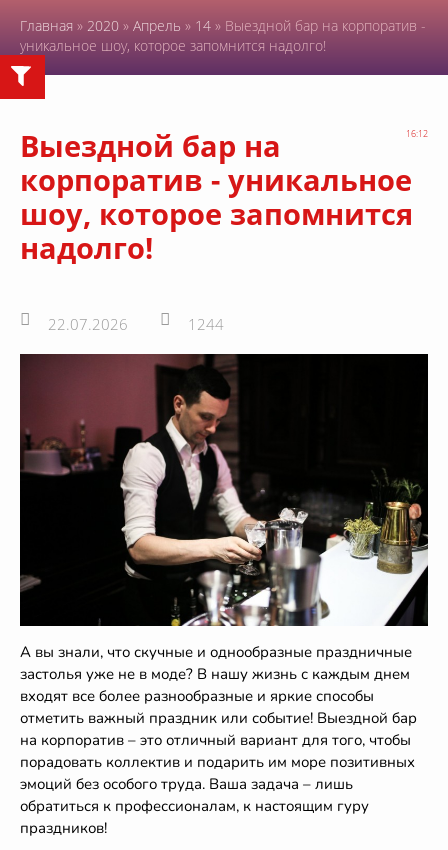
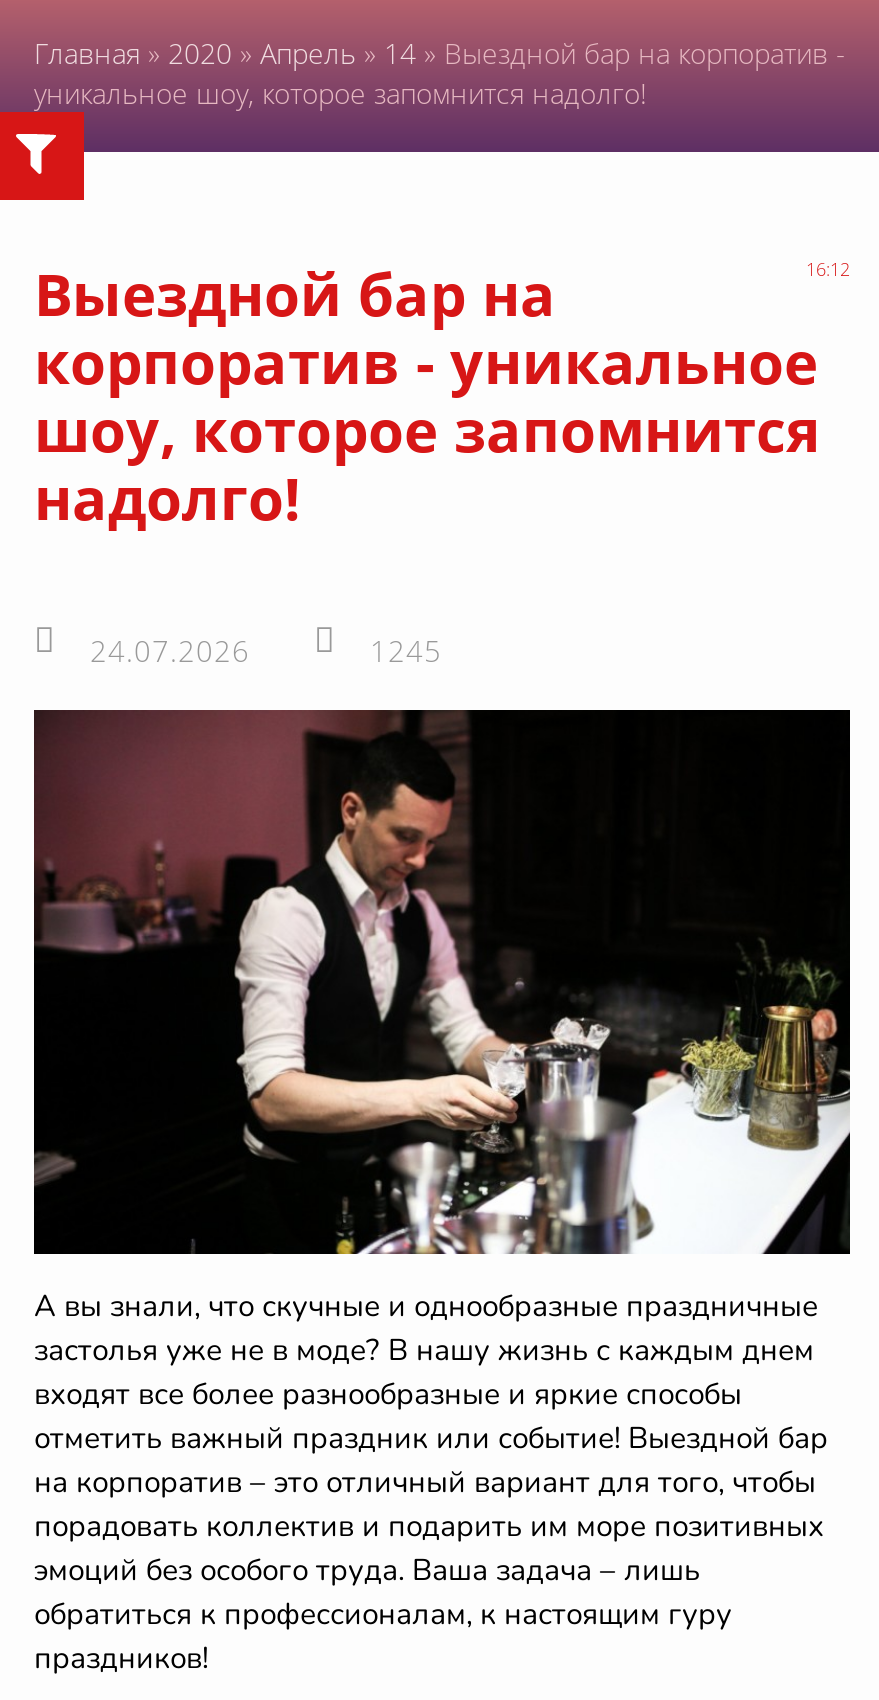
- 22.07.2026
+ 24.07.2026

- 1244
+ 1245
